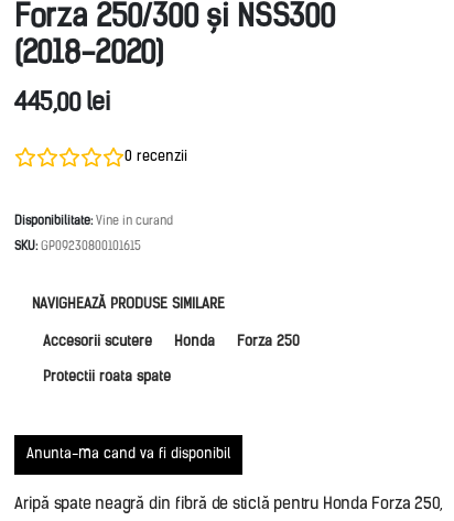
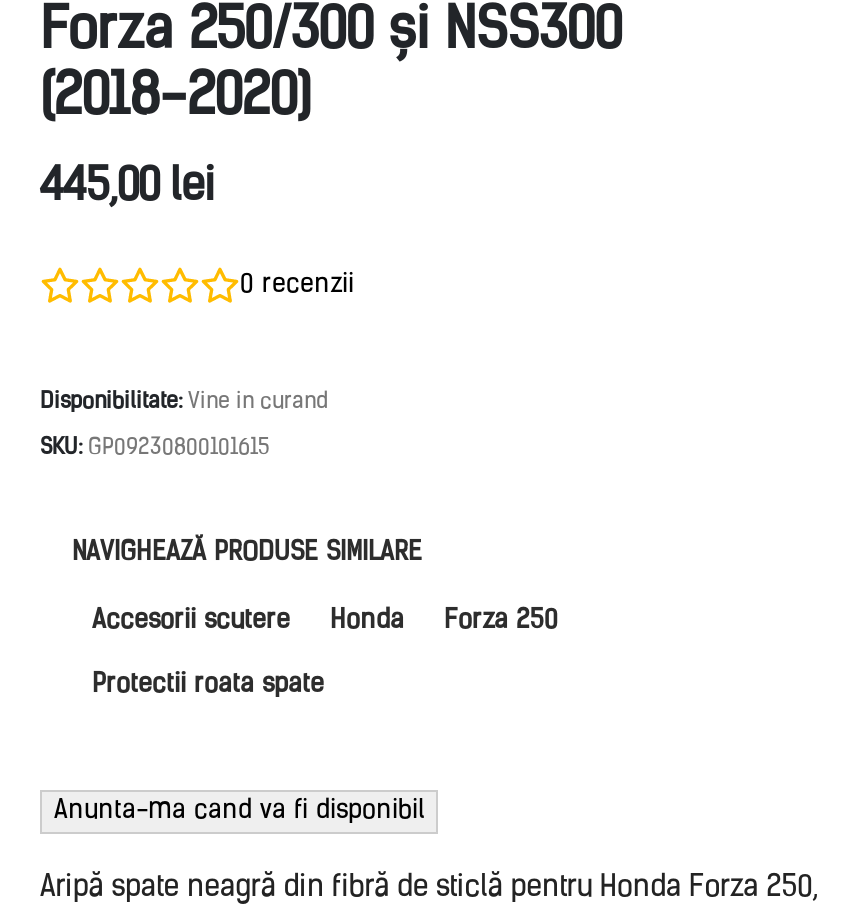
+ Anunta-ma cand va fi disponibil
